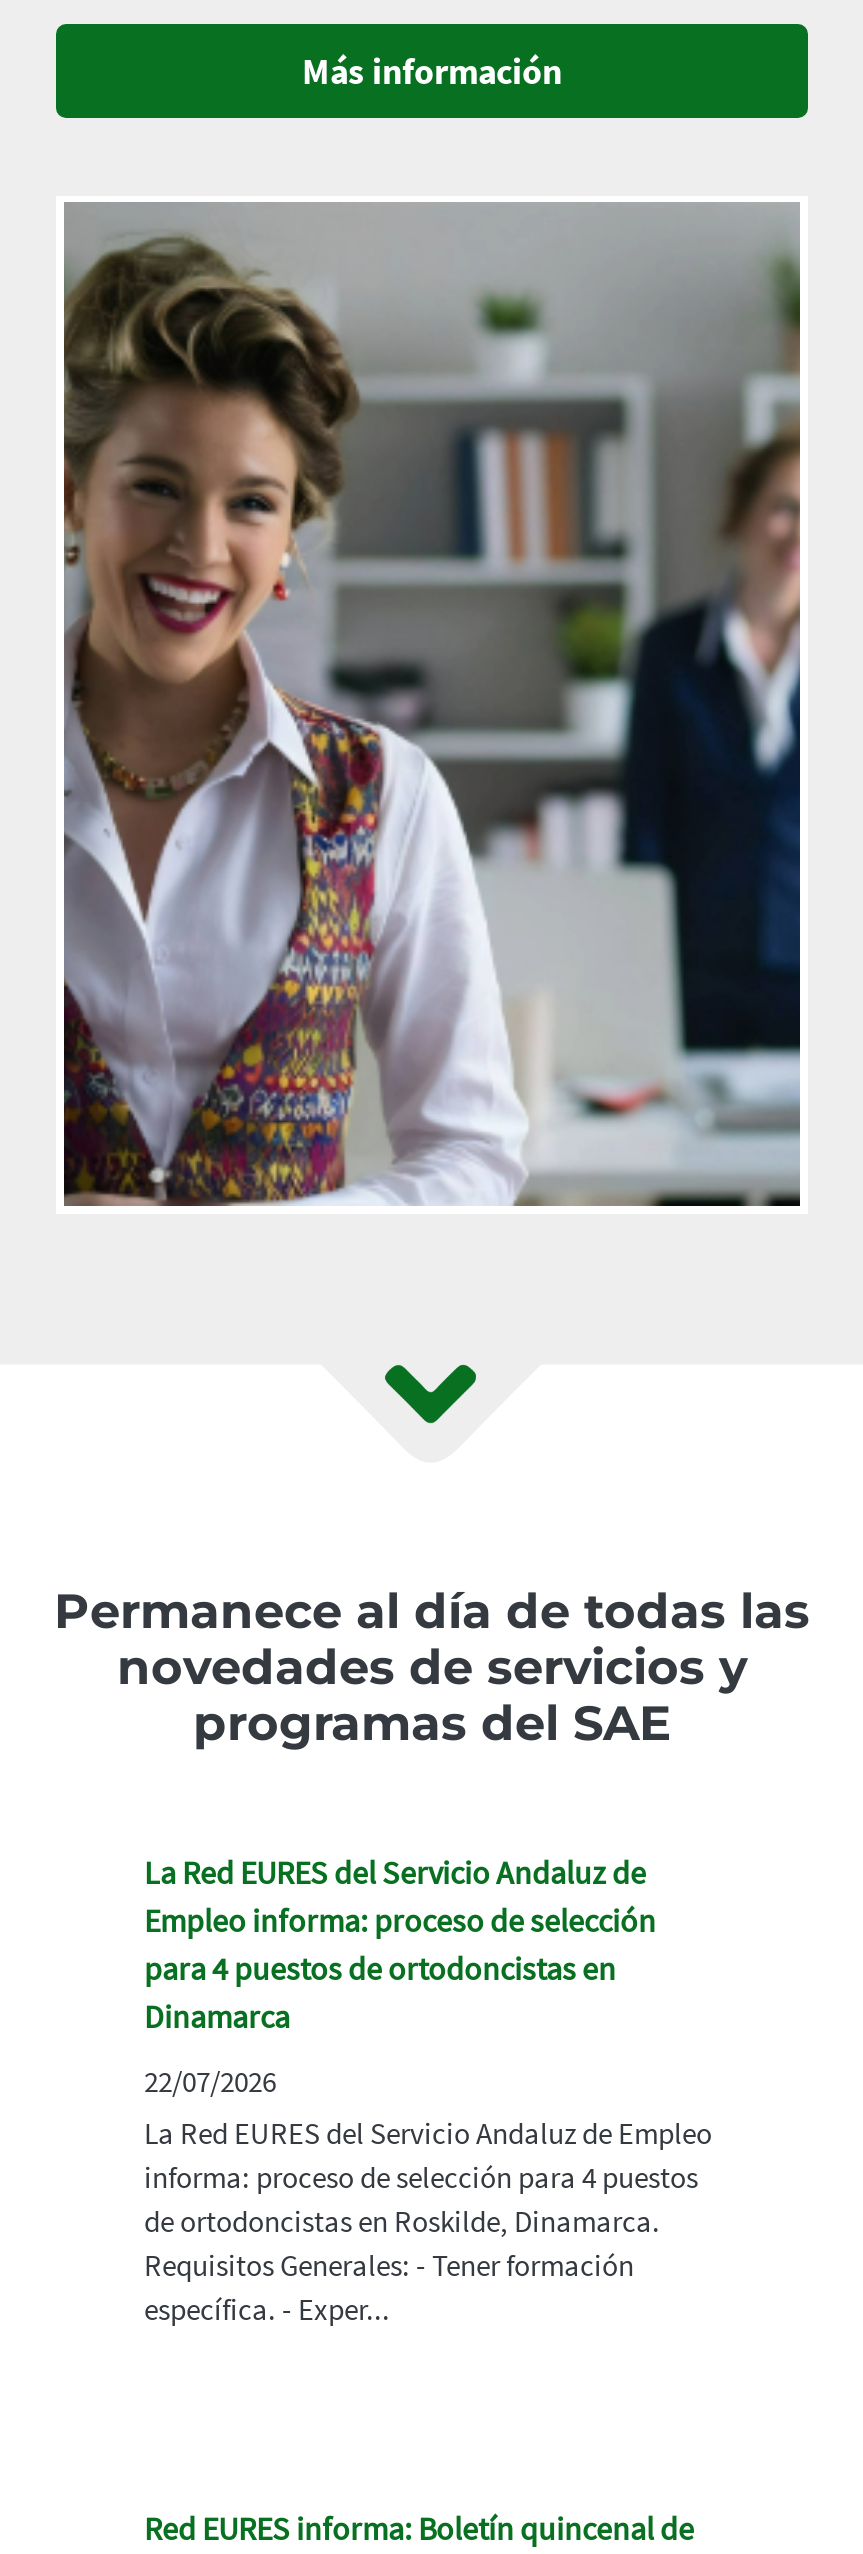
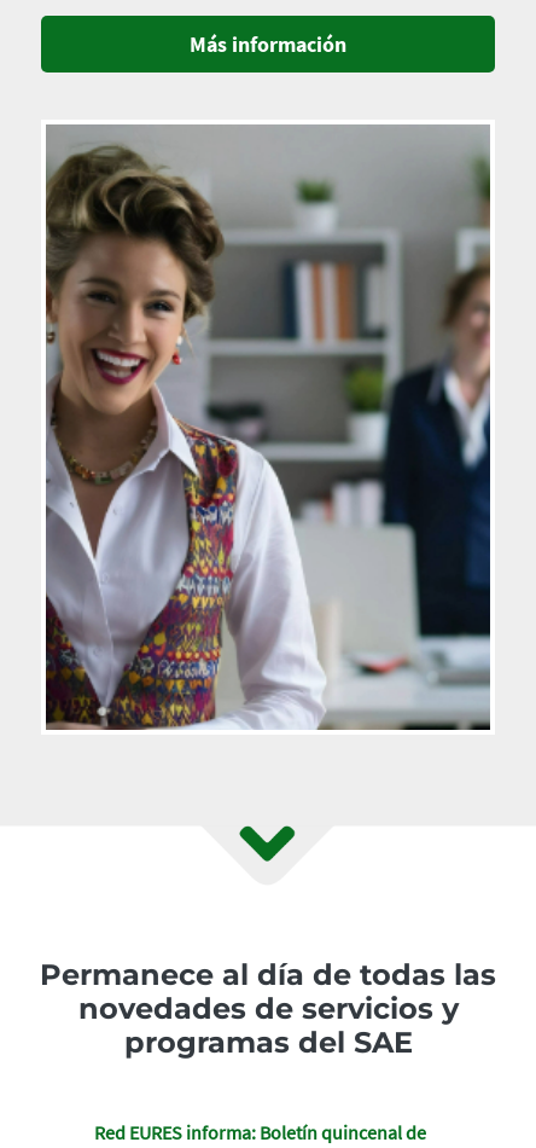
- La Red EURES del Servicio Andaluz de
- Empleo informa: proceso de selección
- para 4 puestos de ortodoncistas en
- Dinamarca
- 22/07/2026
- La Red EURES del Servicio Andaluz de Empleo
- informa: proceso de selección para 4 puestos
- de ortodoncistas en Roskilde, Dinamarca.
- Requisitos Generales: - Tener formación
- específica. - Exper...
